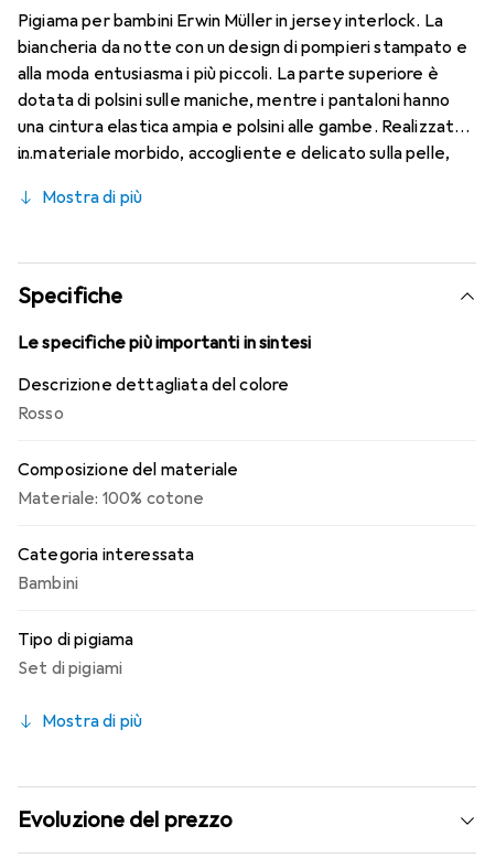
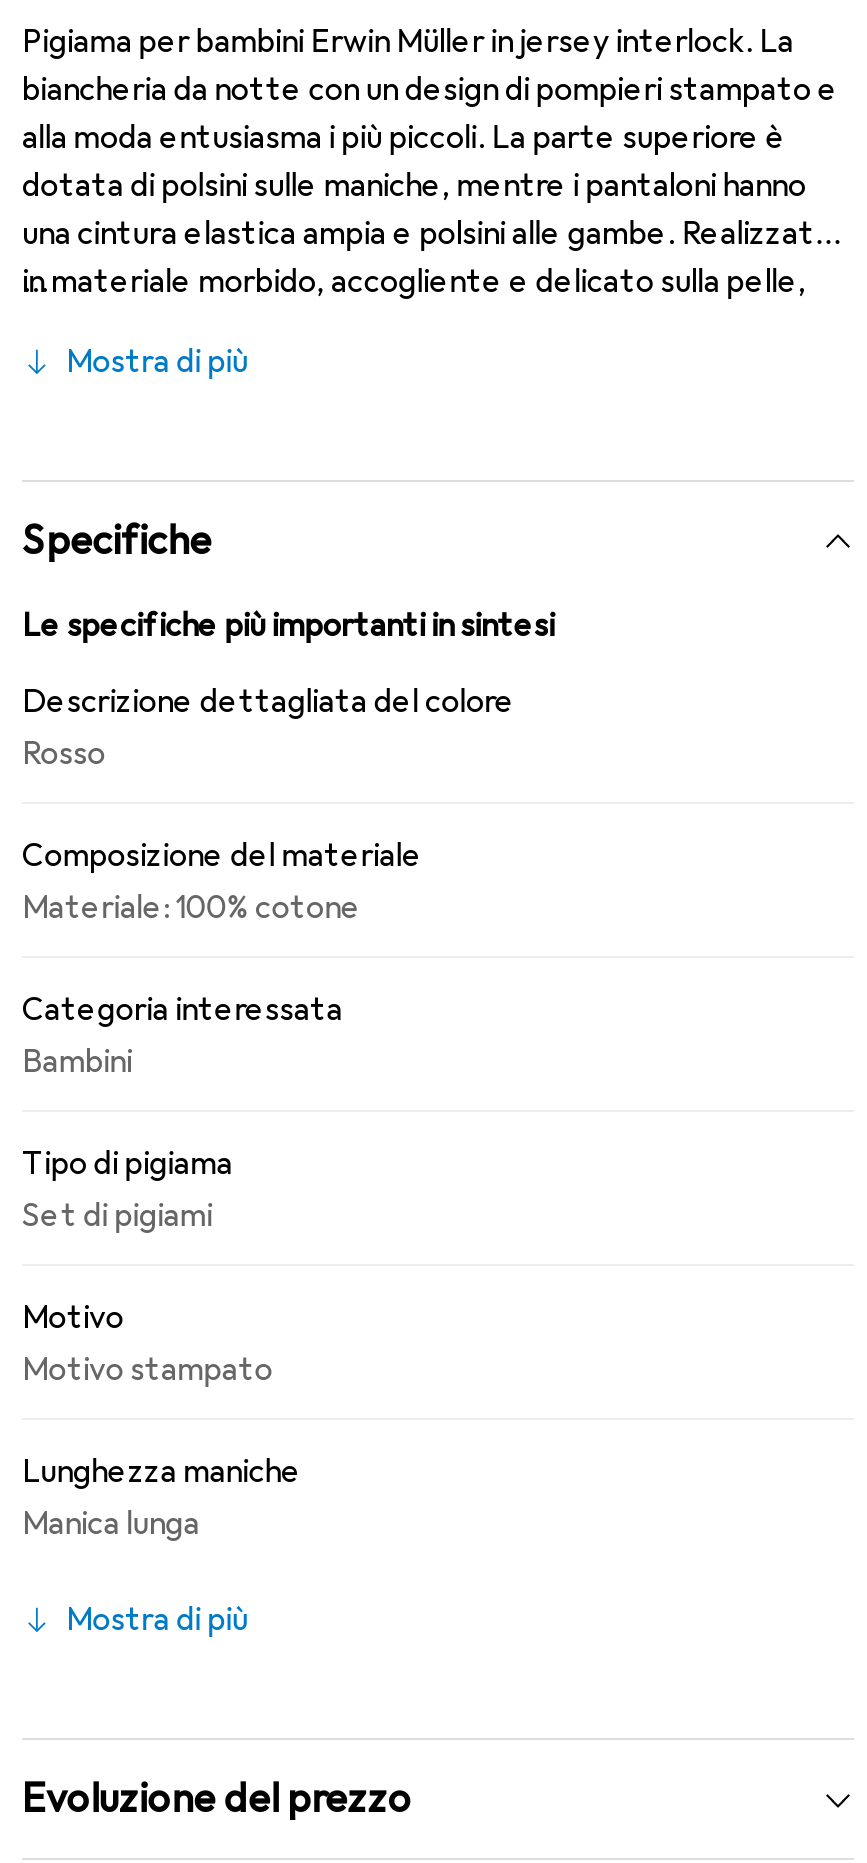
+ Motivo
+ Motivo stampato
+ Lunghezza maniche
+ Manica lunga
